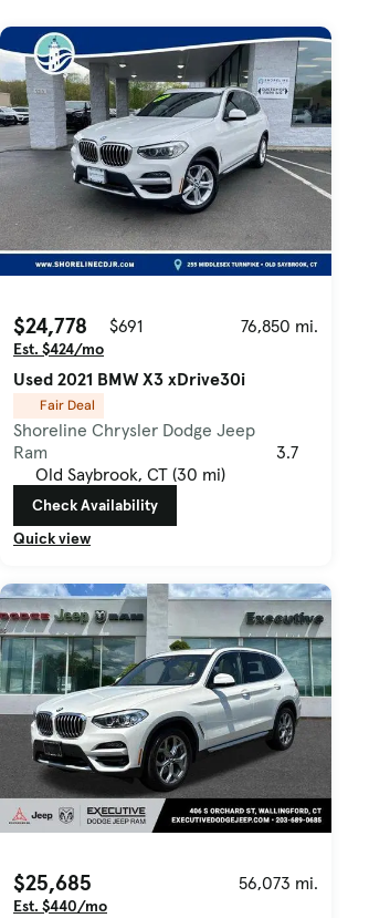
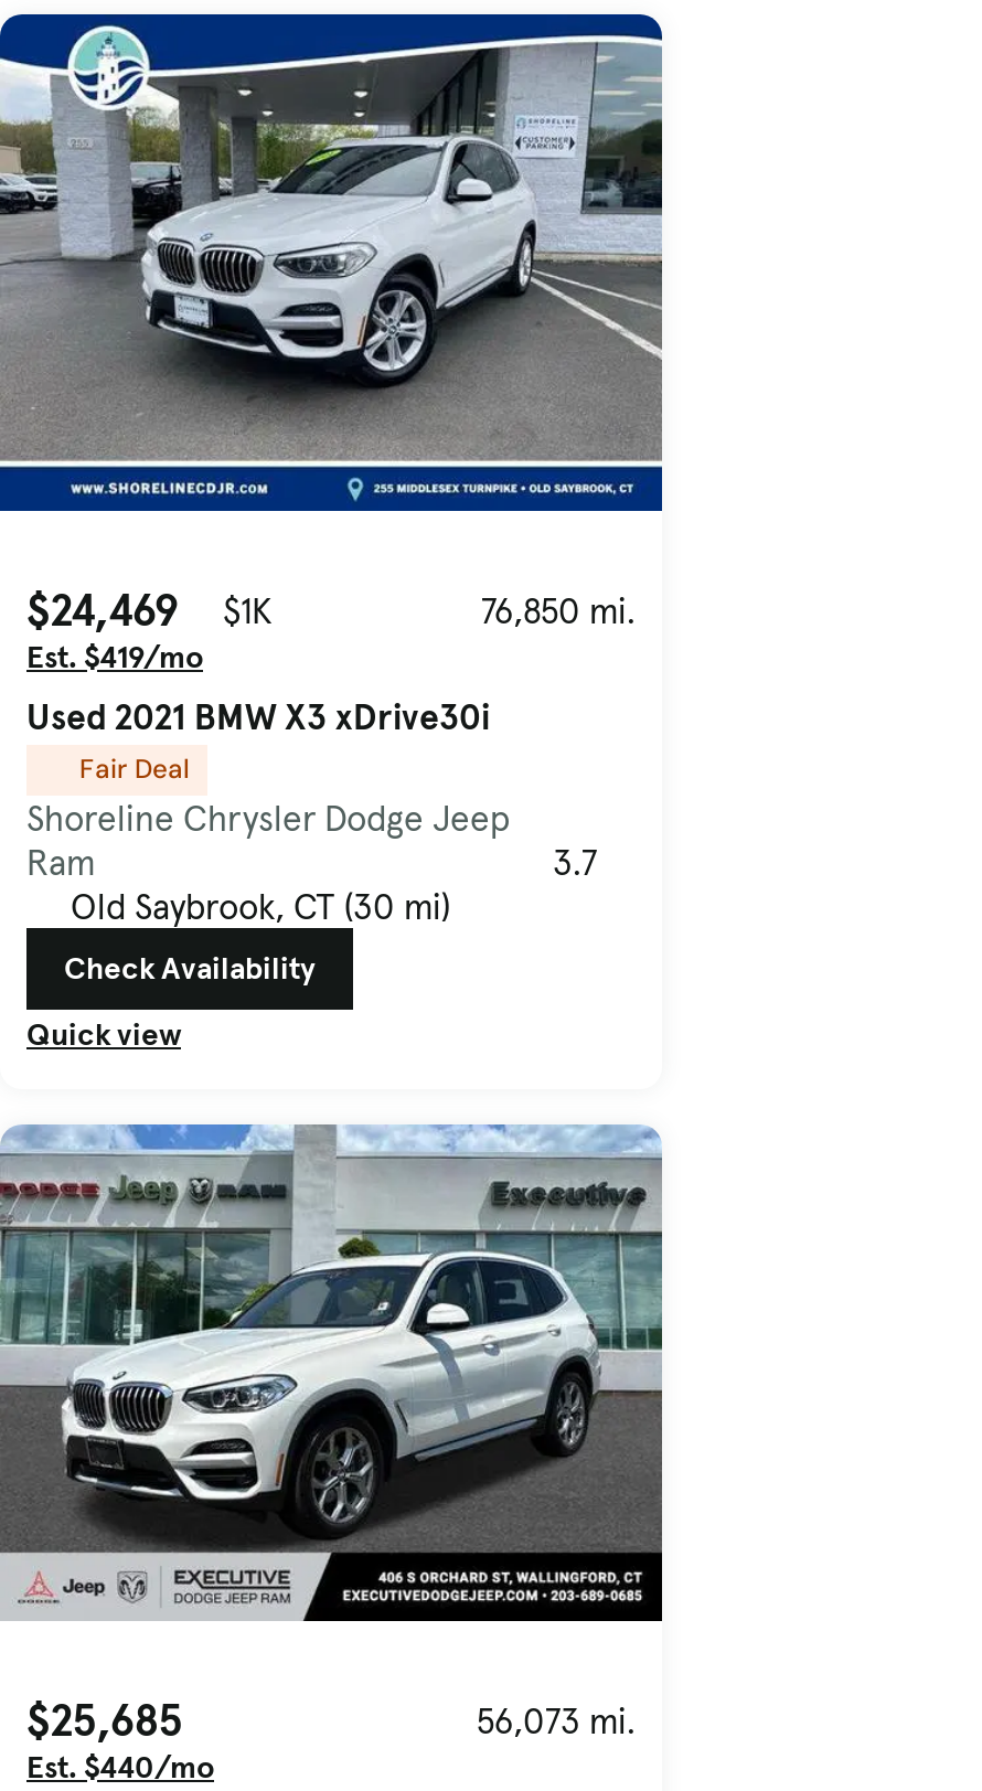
- $24,778
- $691
+ $24,469
+ $1K

- Est. $424/mo
+ Est. $419/mo
